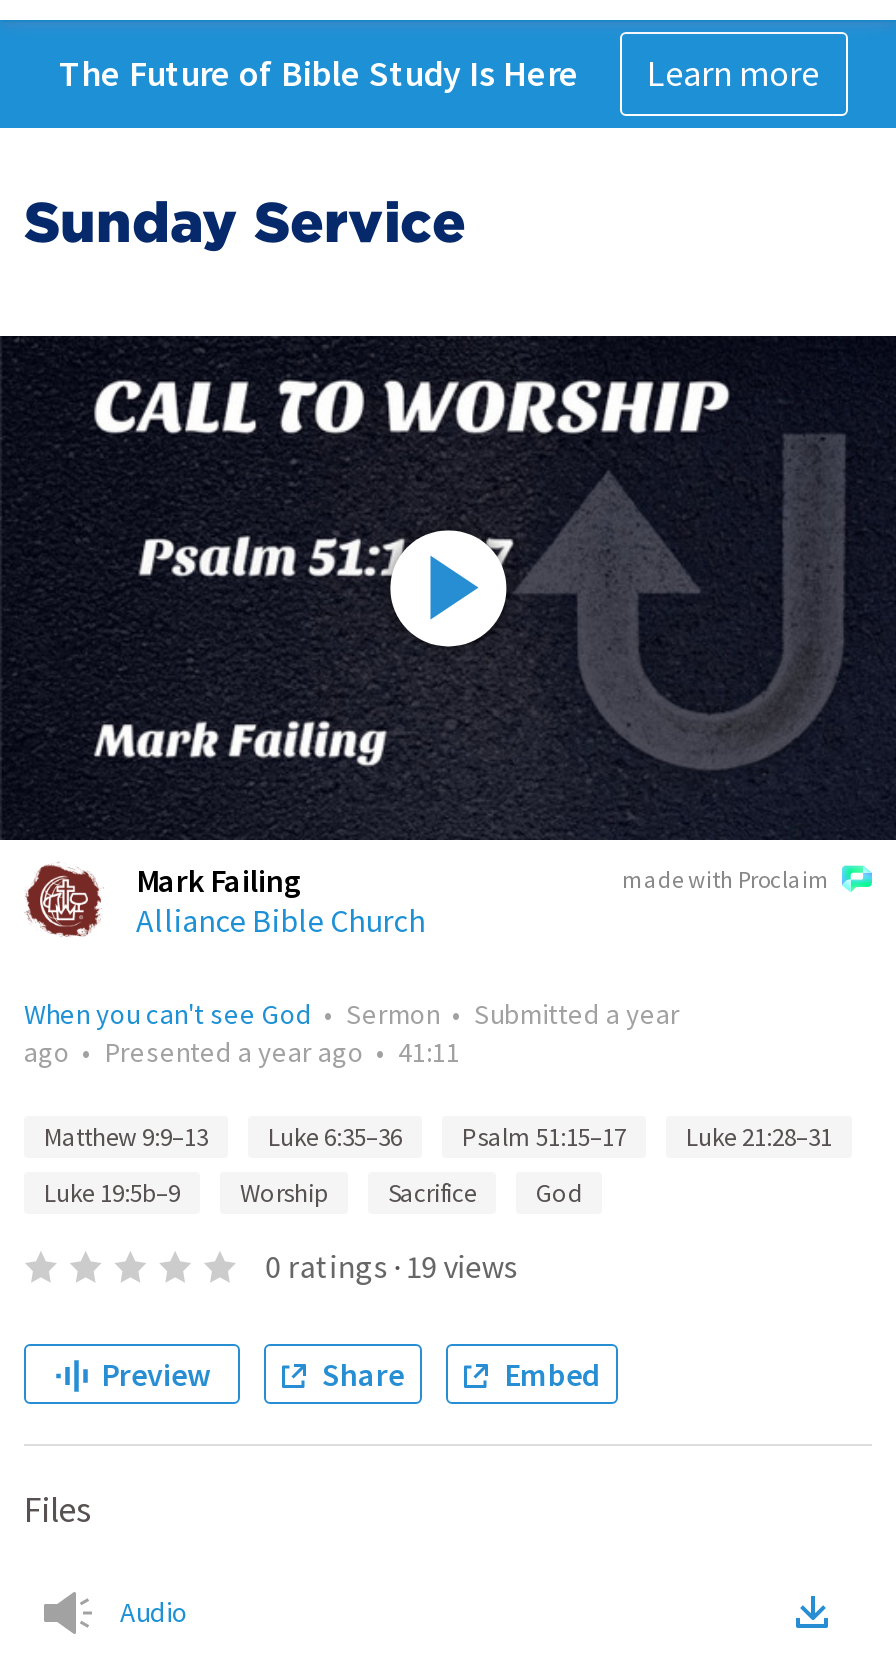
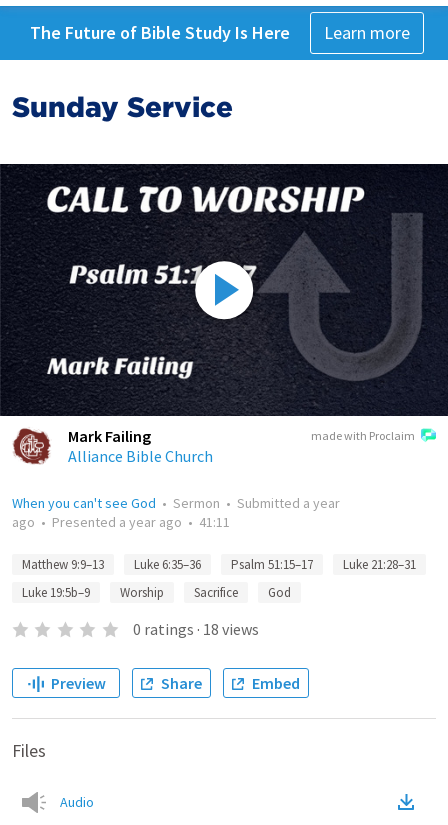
- 0 ratings · 19 views
+ 0 ratings · 18 views
